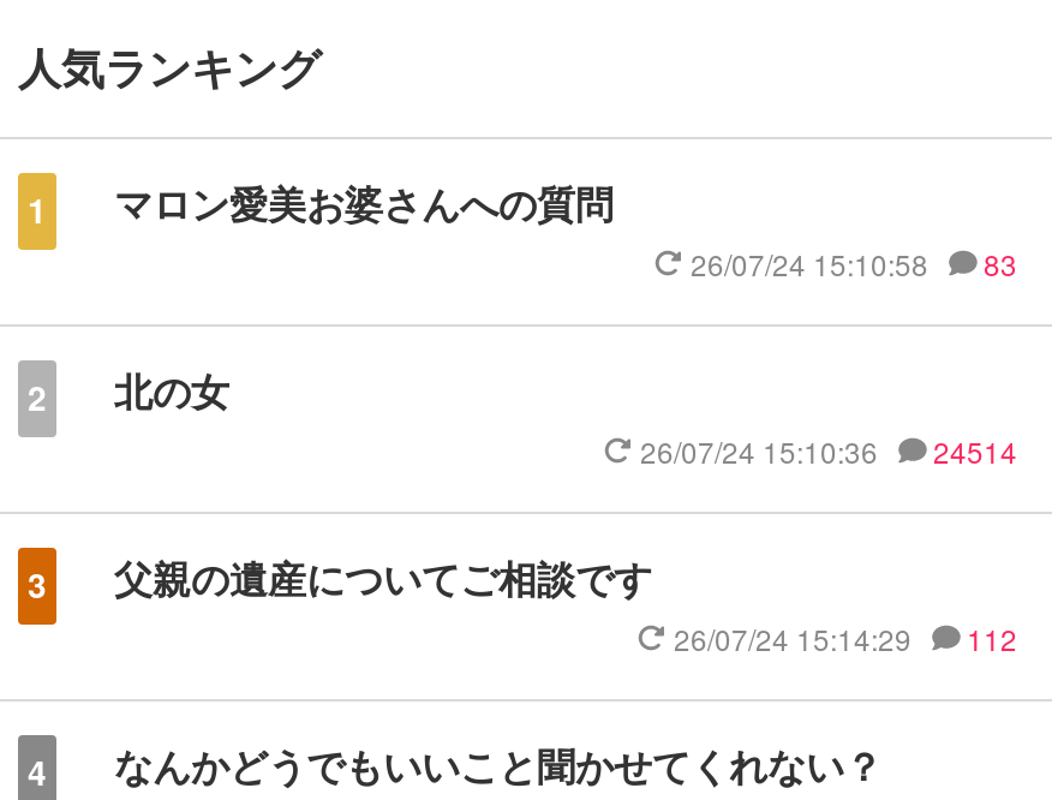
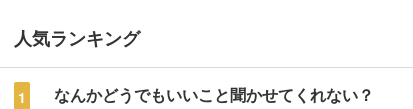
- マロン愛美お婆さんへの質問
- 26/07/24 15:10:58
- 83
- 2
- 北の女
- 26/07/24 15:10:36
- 24514
- 3
- 父親の遺産についてご相談です
- 26/07/24 15:14:29
- 112
- 4
